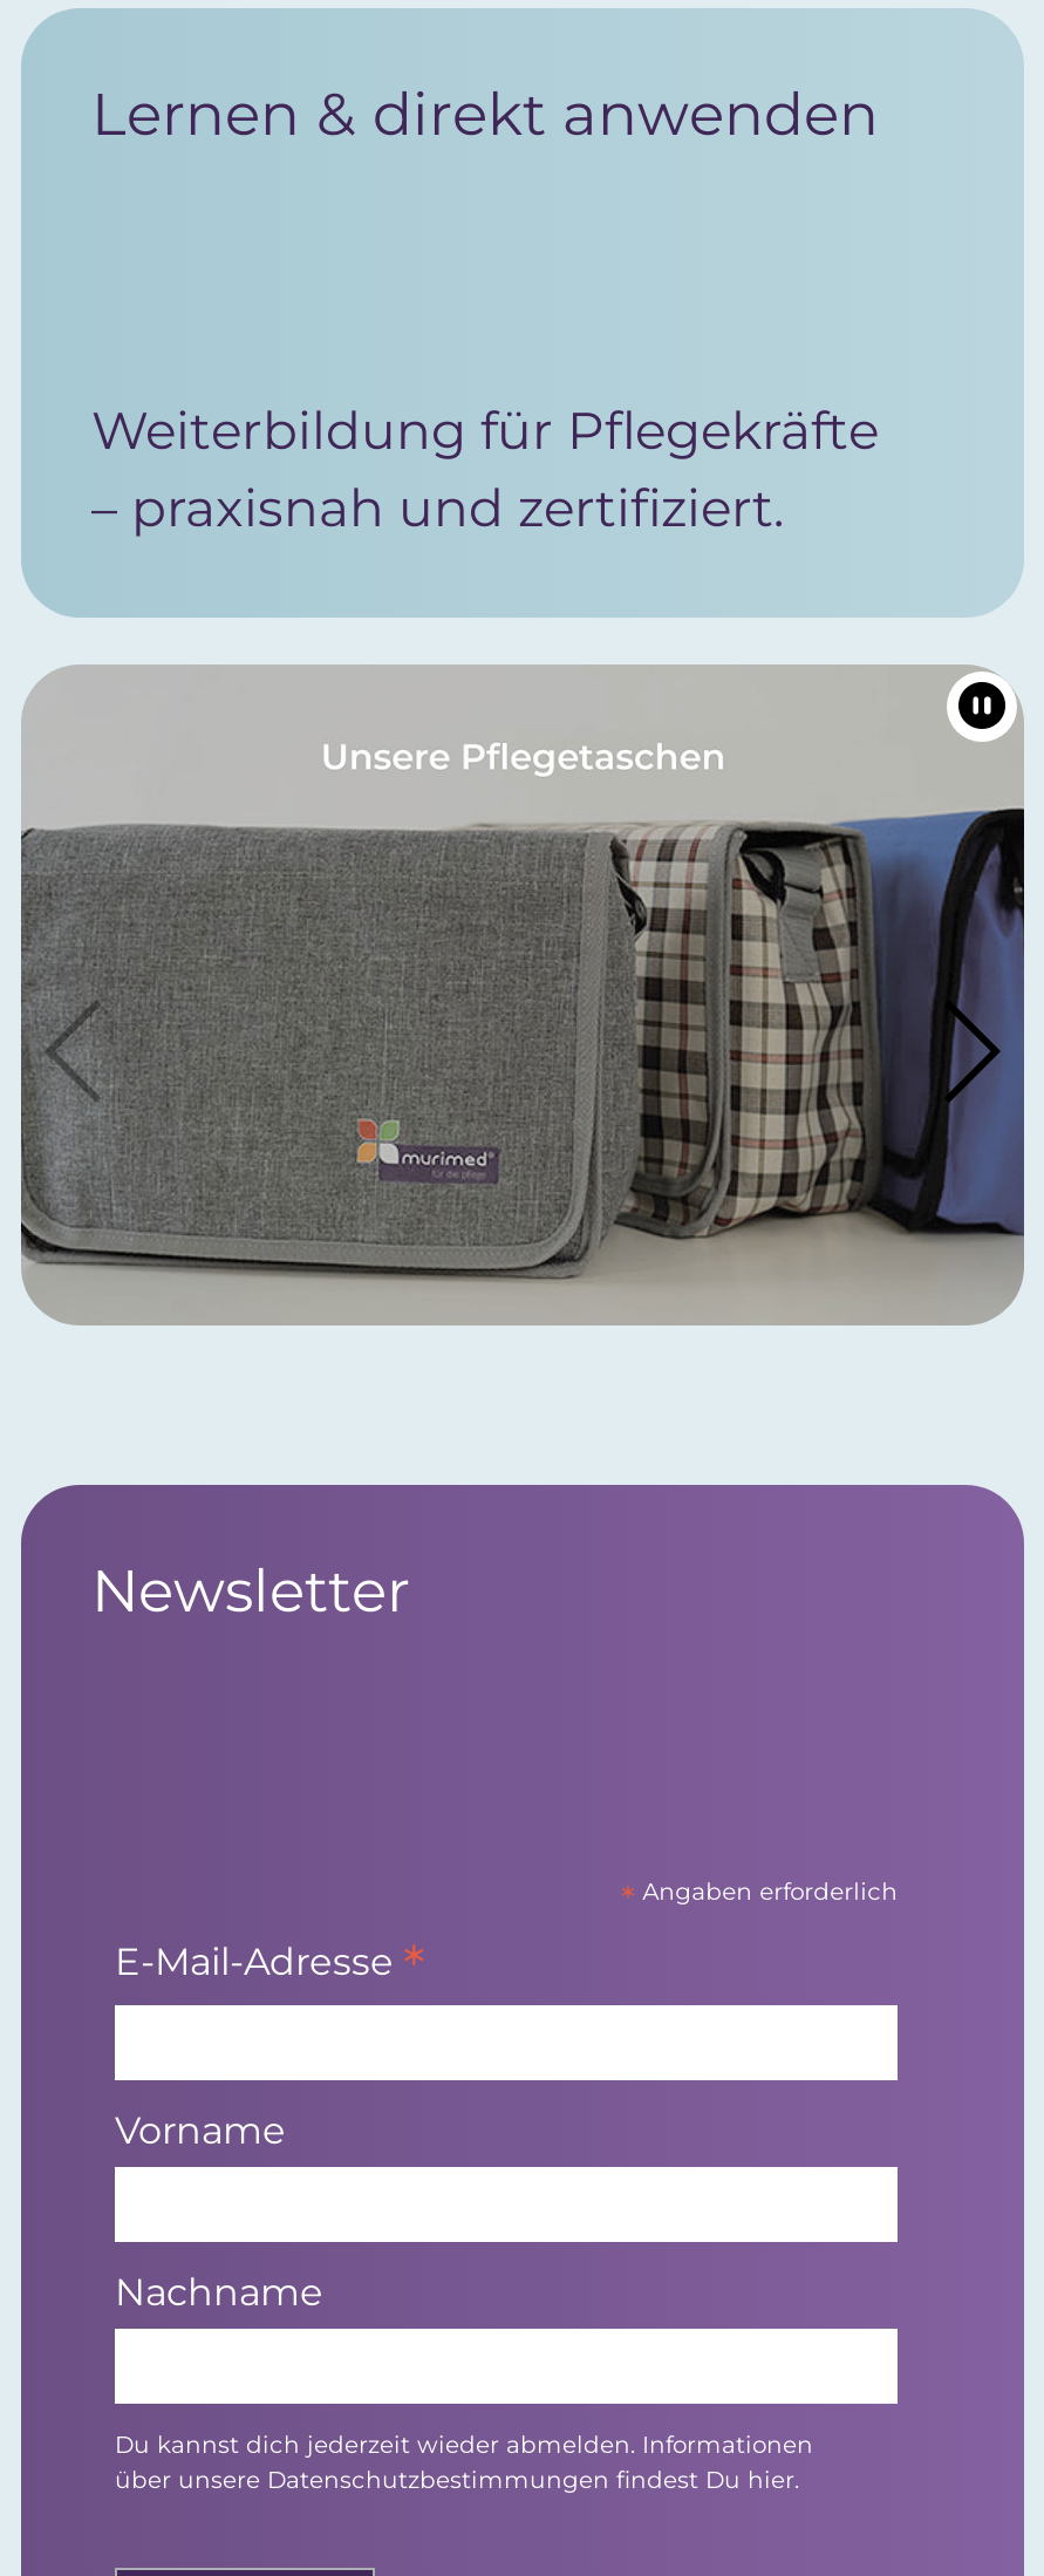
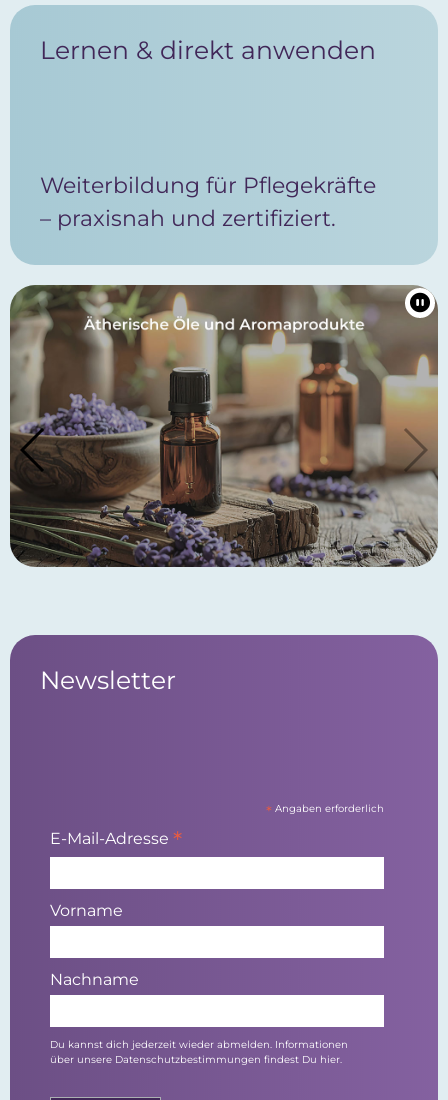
- [image]
+ [image]
